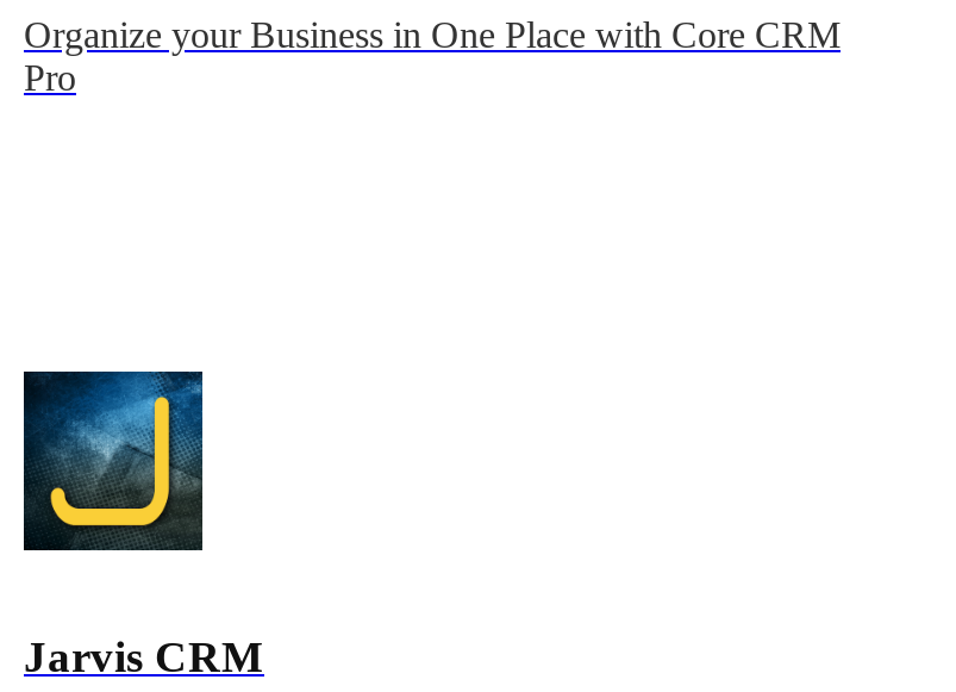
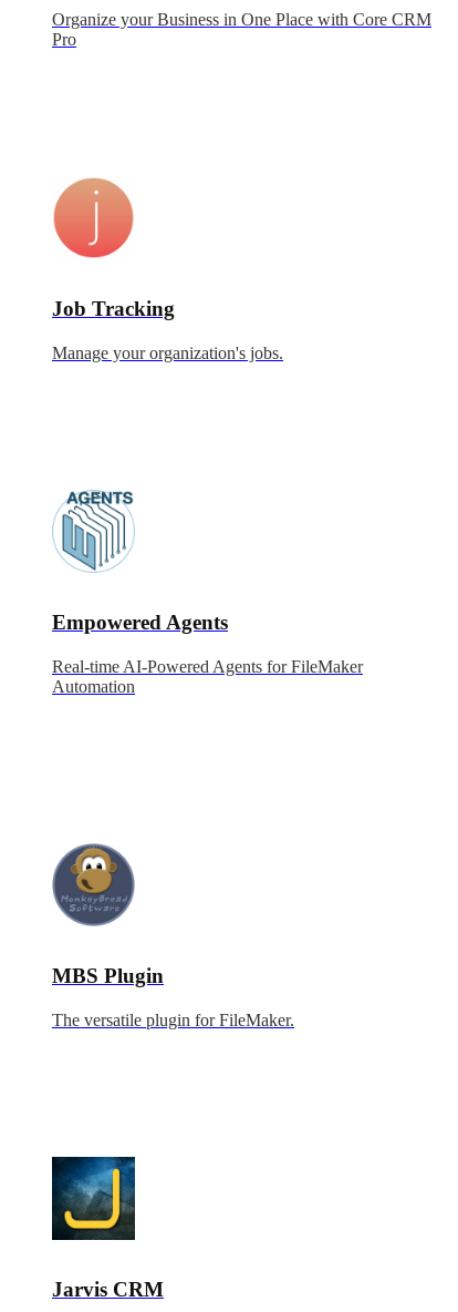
+ [image]
+ MBS Plugin
+ The versatile plugin for FileMaker.

+ [image]
+ Job Tracking
+ Manage your organization's jobs.

+ [image]
+ Empowered Agents
+ Real-time AI-Powered Agents for FileMaker
+ Automation
